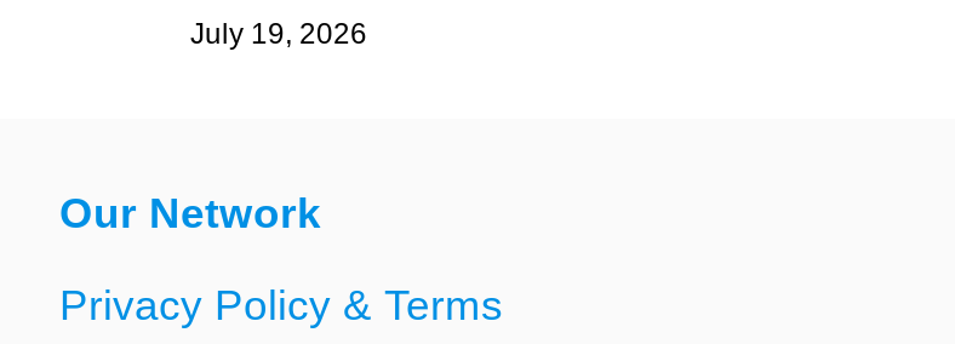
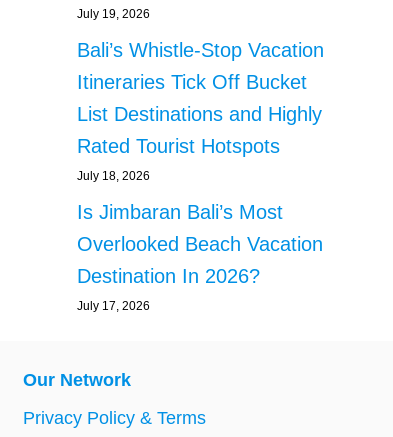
+ Bali’s Whistle-Stop Vacation
+ Itineraries Tick Off Bucket
+ List Destinations and Highly
+ Rated Tourist Hotspots
+ July 18, 2026
+ Is Jimbaran Bali’s Most
+ Overlooked Beach Vacation
+ Destination In 2026?
+ July 17, 2026
